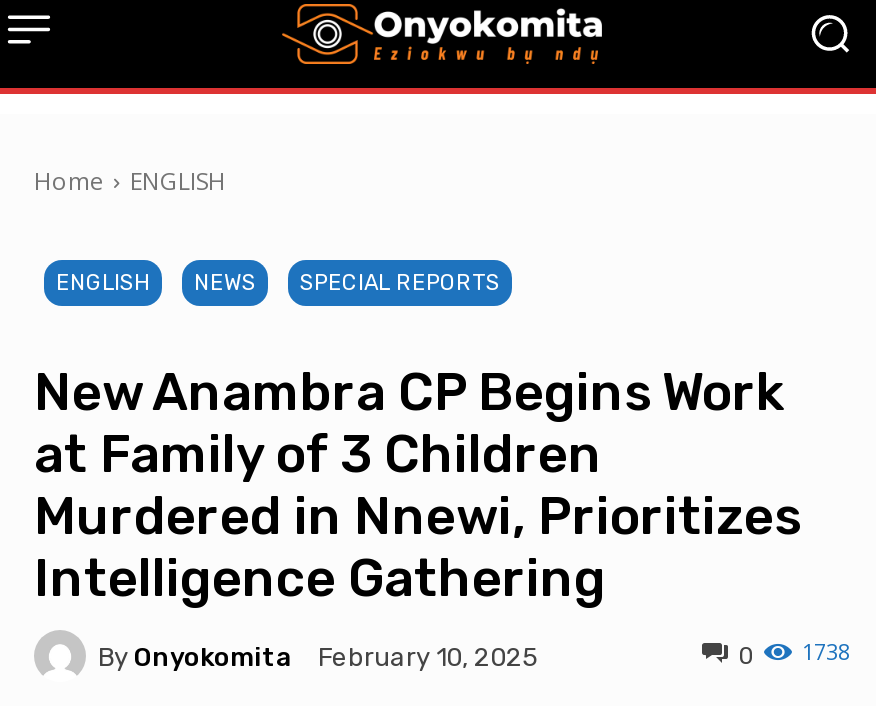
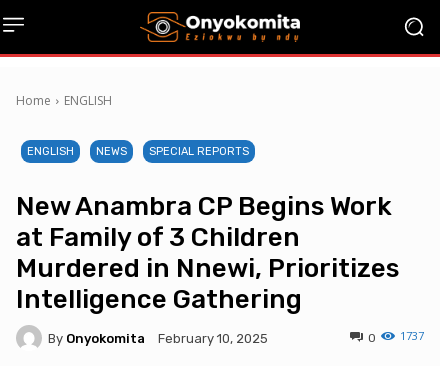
- 0 1738
+ 0 1737
